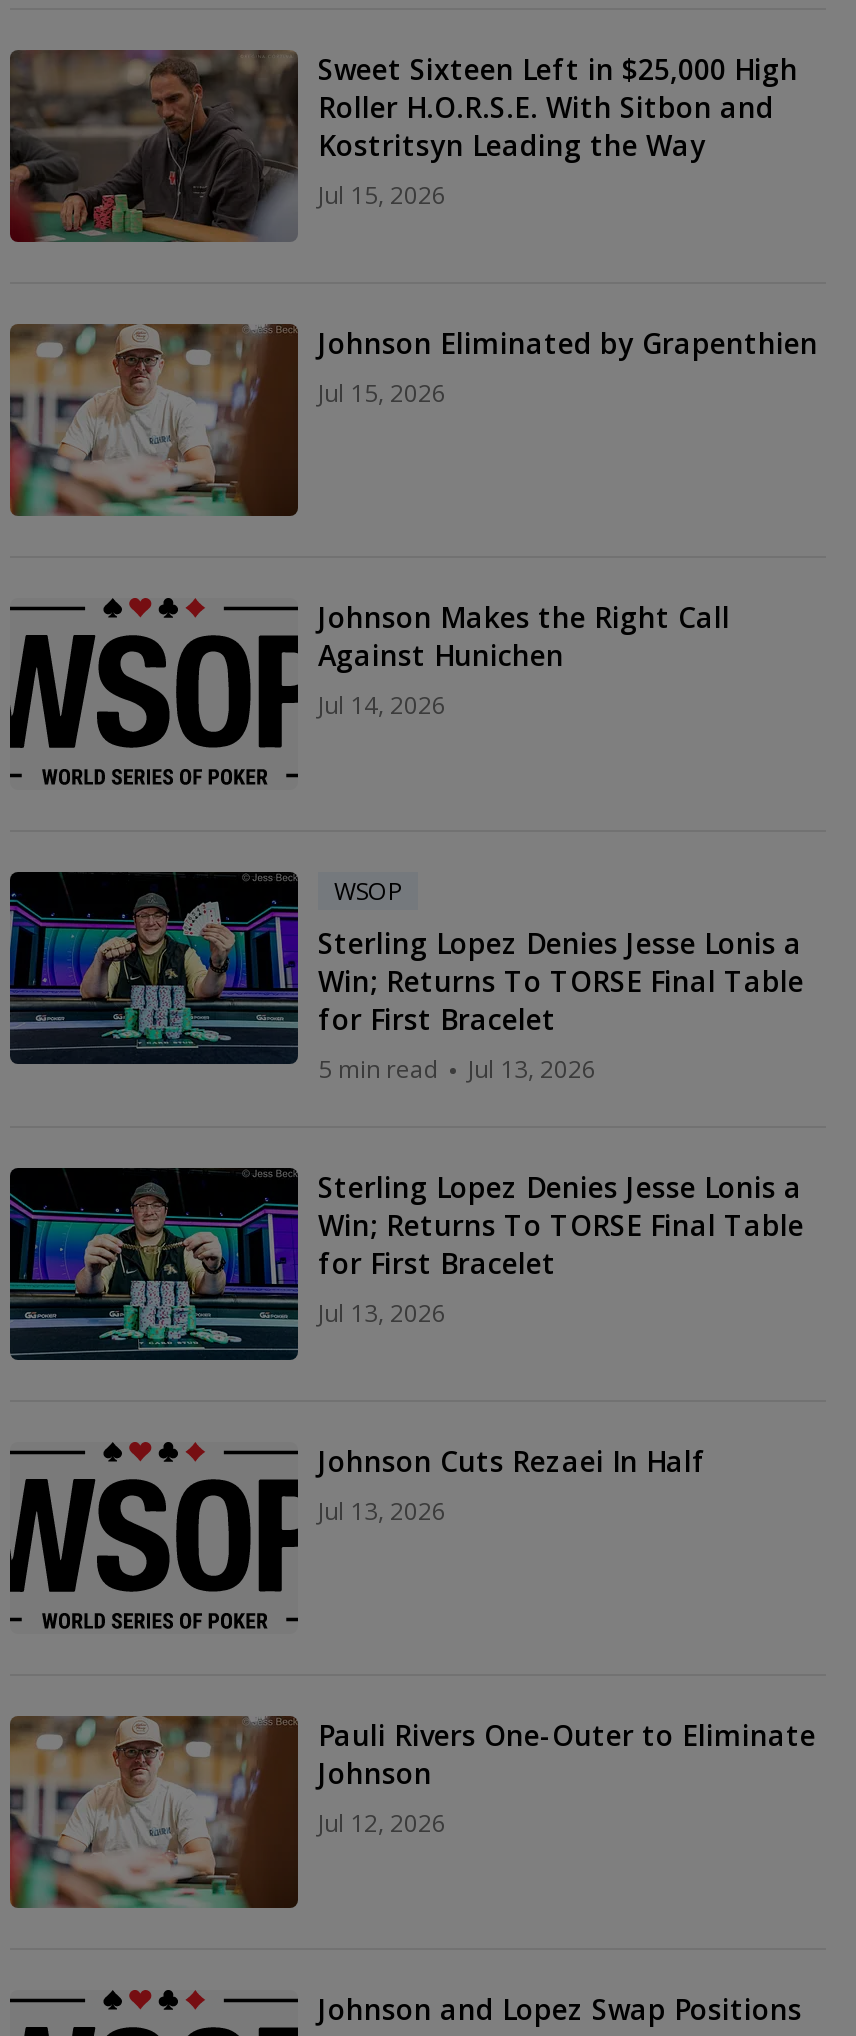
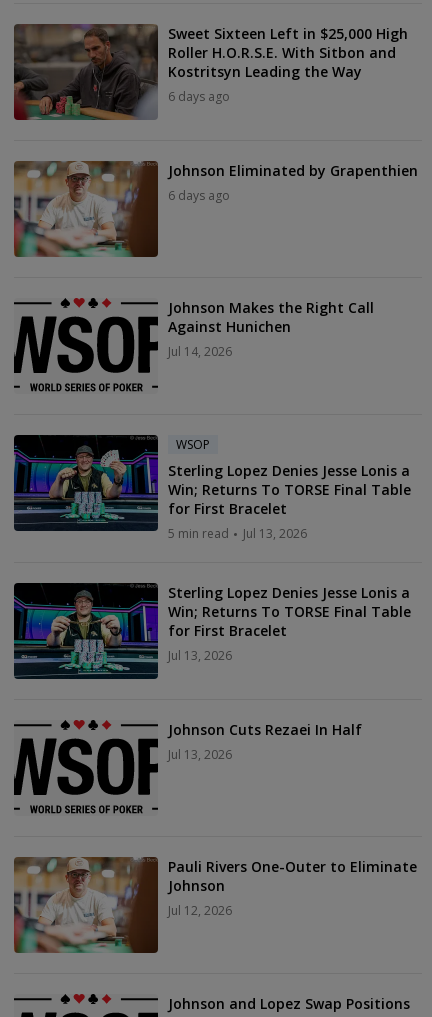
- Jul 15, 2026
+ 6 days ago

- Jul 15, 2026
+ 6 days ago
